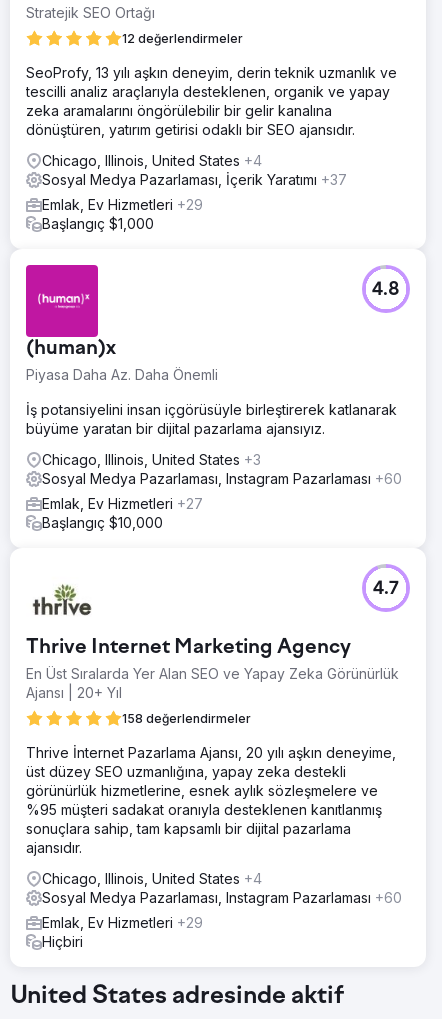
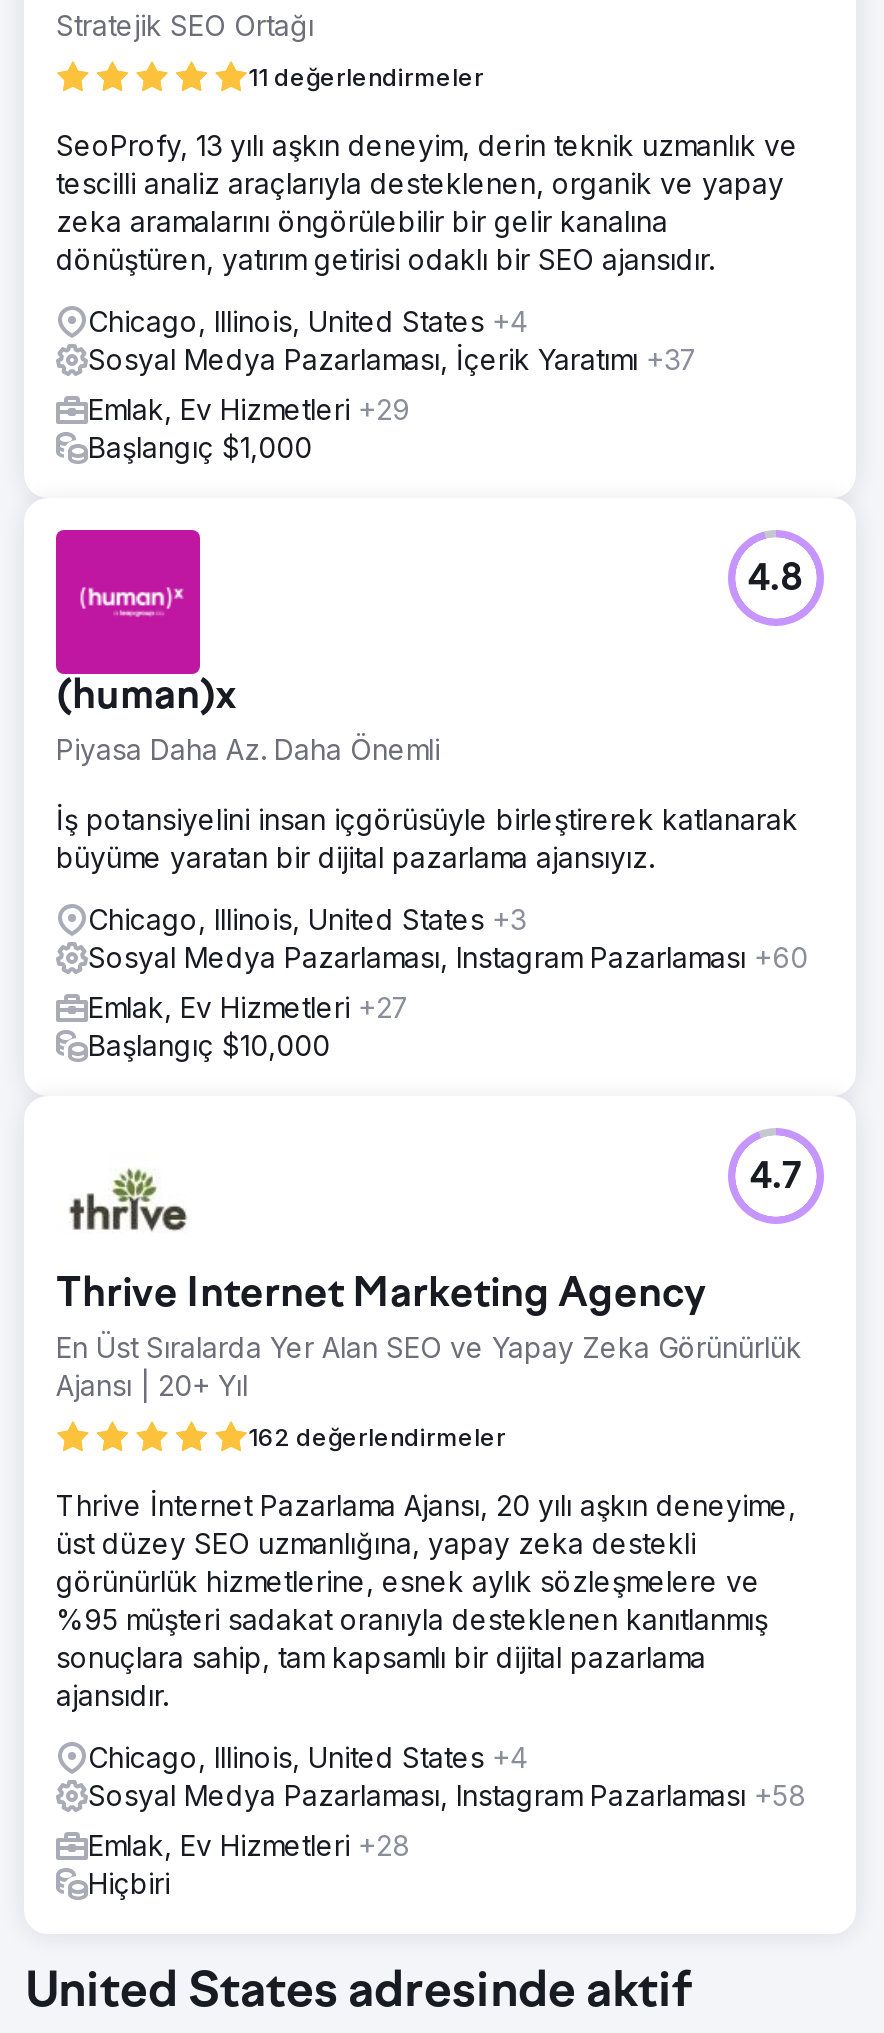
- 12 değerlendirmeler
+ 11 değerlendirmeler

- 158 değerlendirmeler
+ 162 değerlendirmeler

- Sosyal Medya Pazarlaması, Instagram Pazarlaması +60
+ Sosyal Medya Pazarlaması, Instagram Pazarlaması +58

- Emlak, Ev Hizmetleri +29
+ Emlak, Ev Hizmetleri +28
